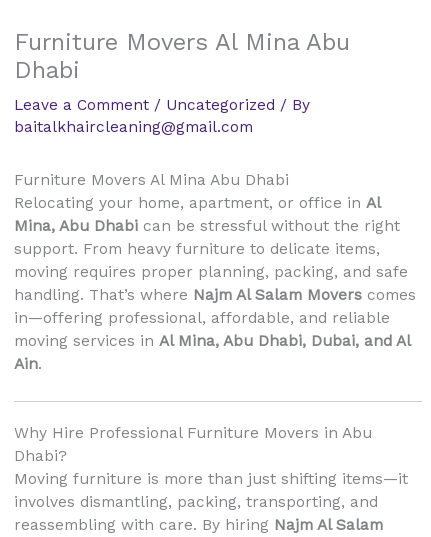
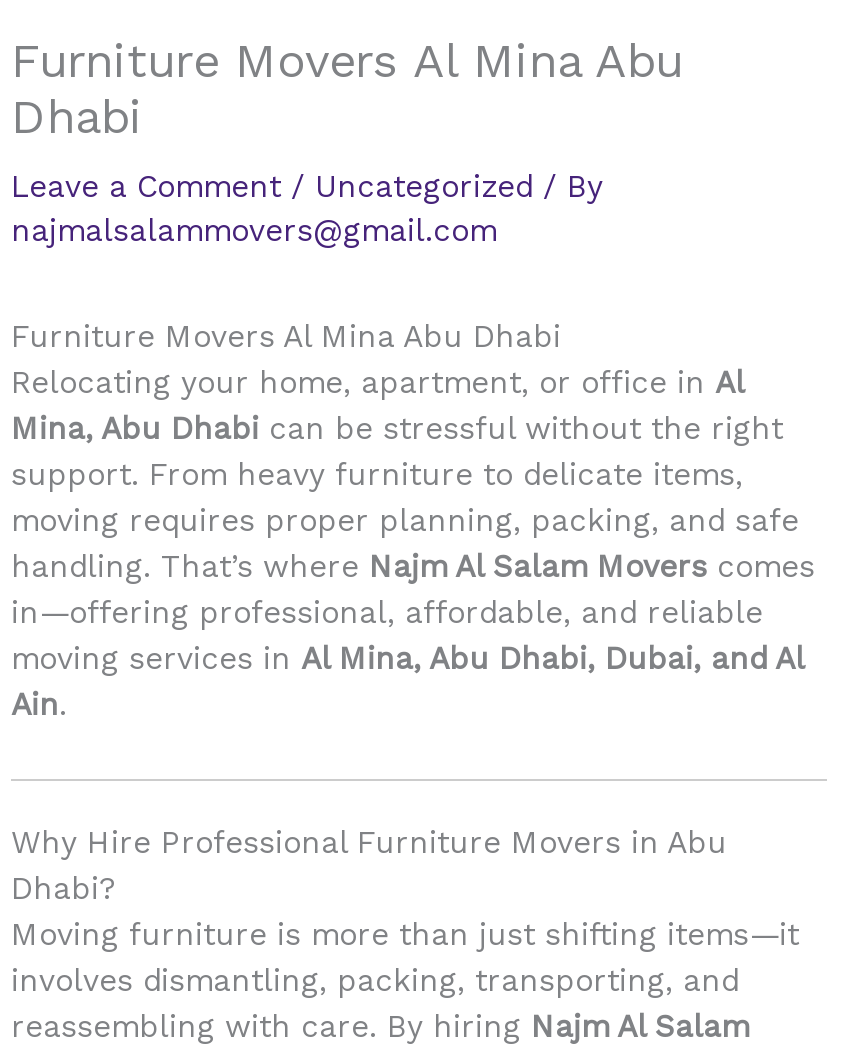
- baitalkhaircleaning@gmail.com
+ najmalsalammovers@gmail.com
